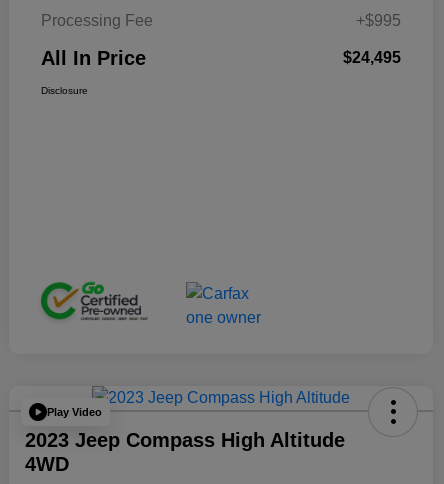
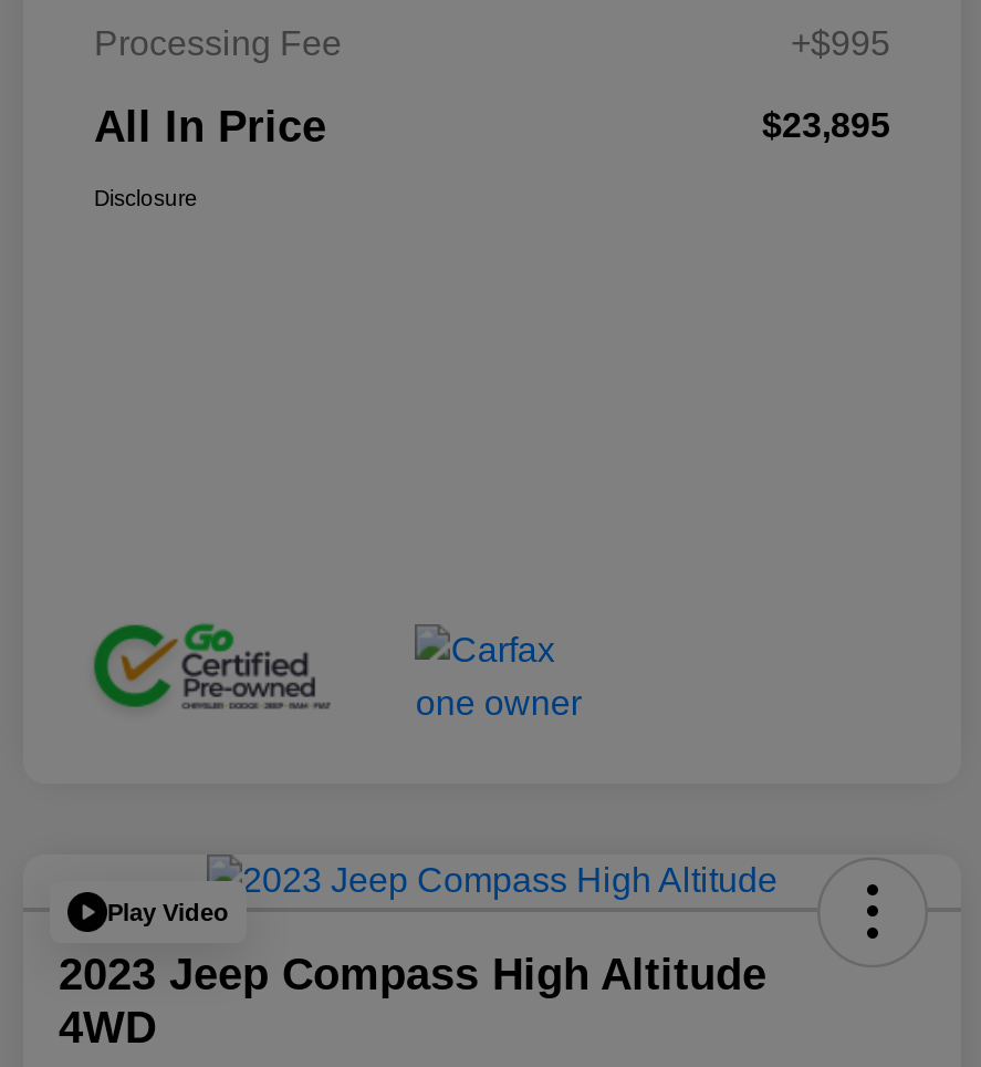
- $24,495
+ $23,895
